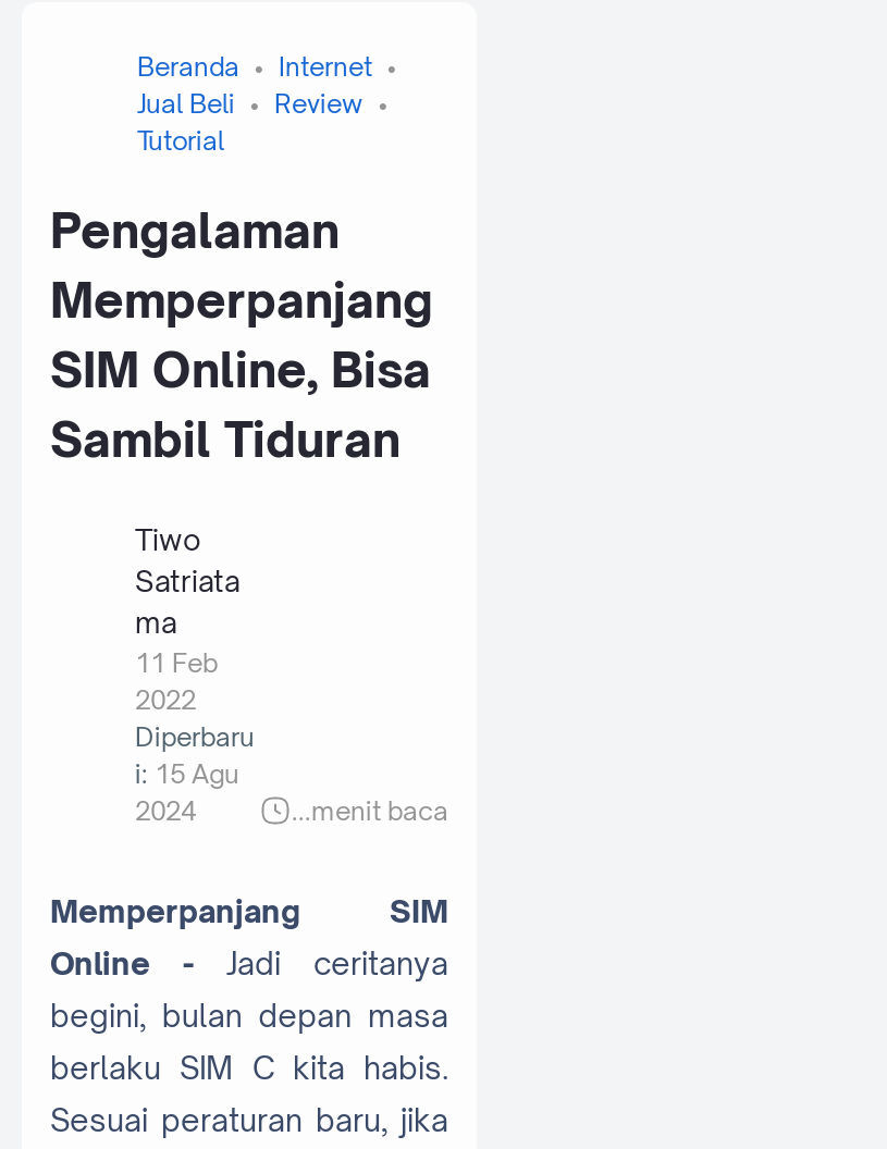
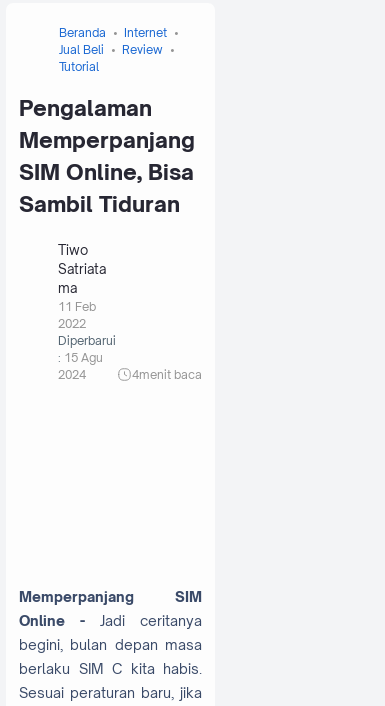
- ...menit baca
+ 4menit baca
